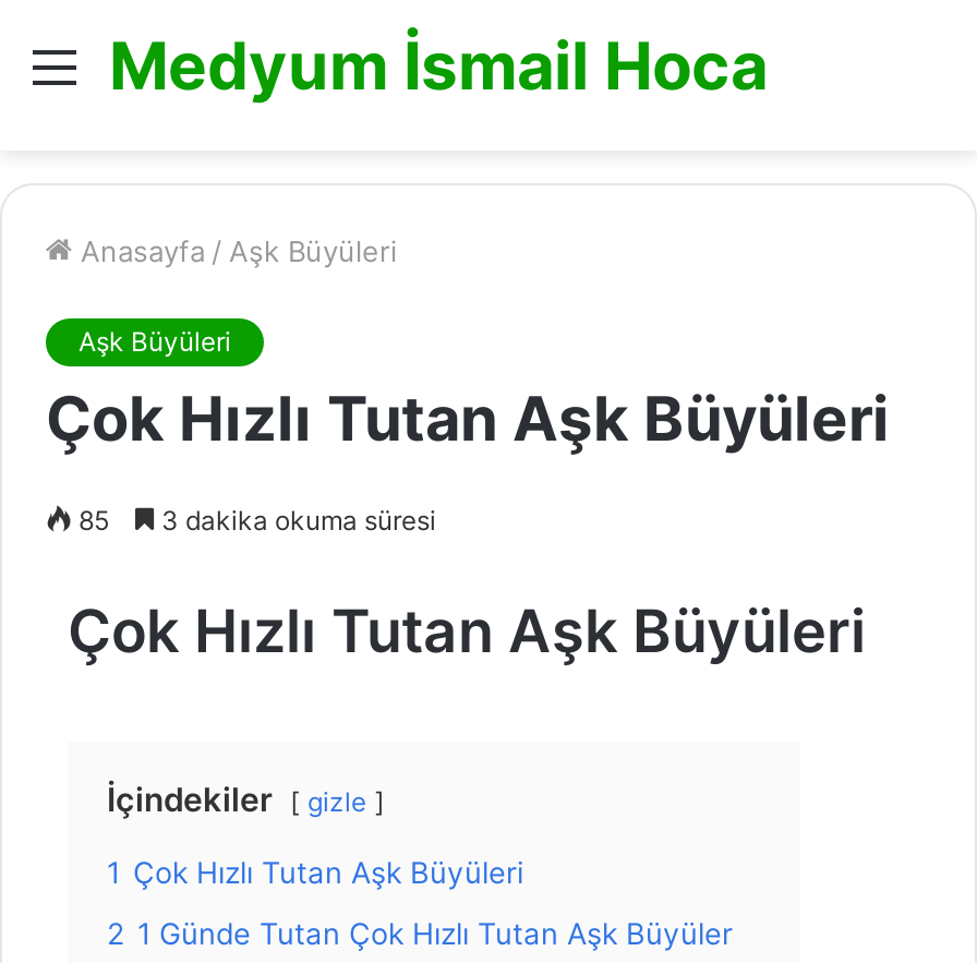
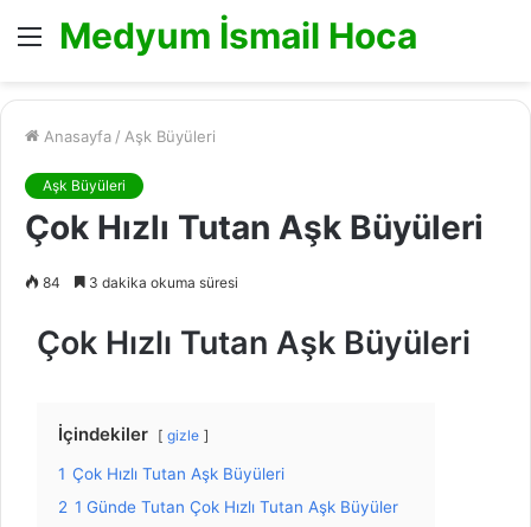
- 85 3 dakika okuma süresi
+ 84 3 dakika okuma süresi
